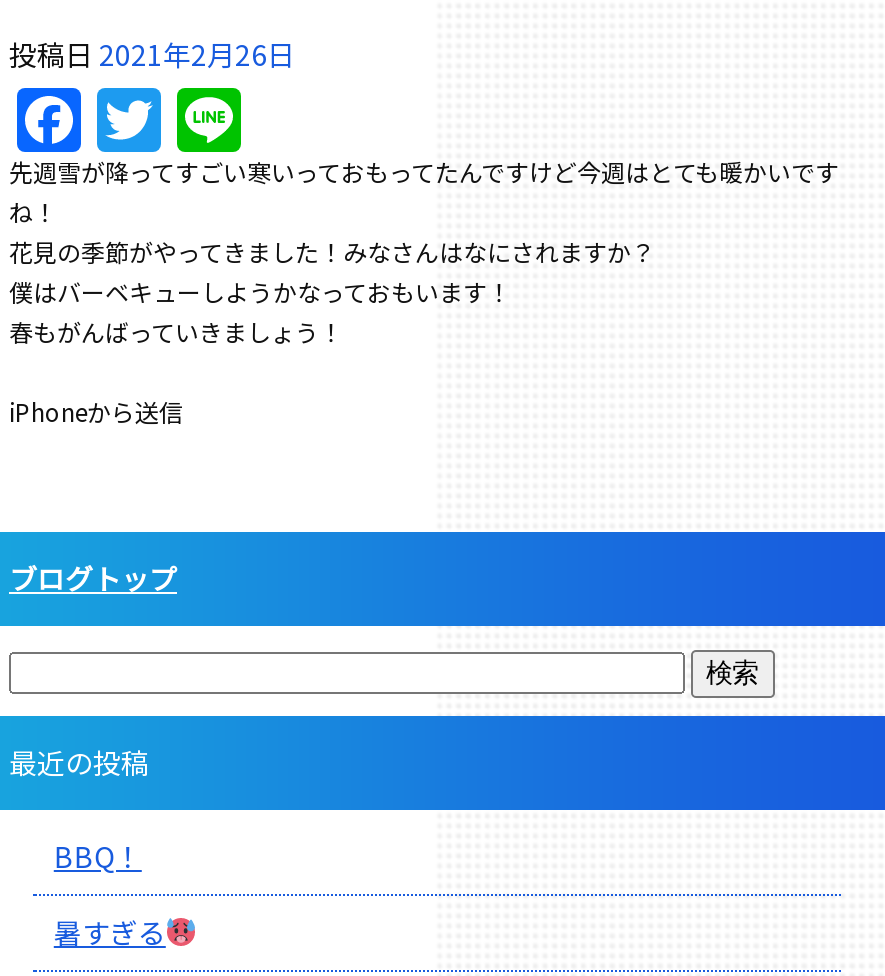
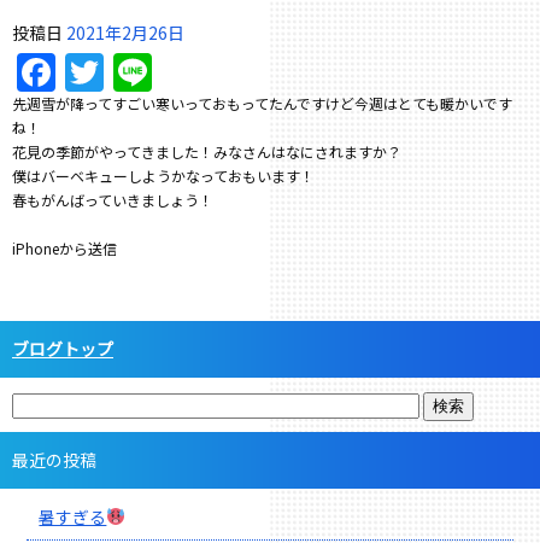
- BBQ！
